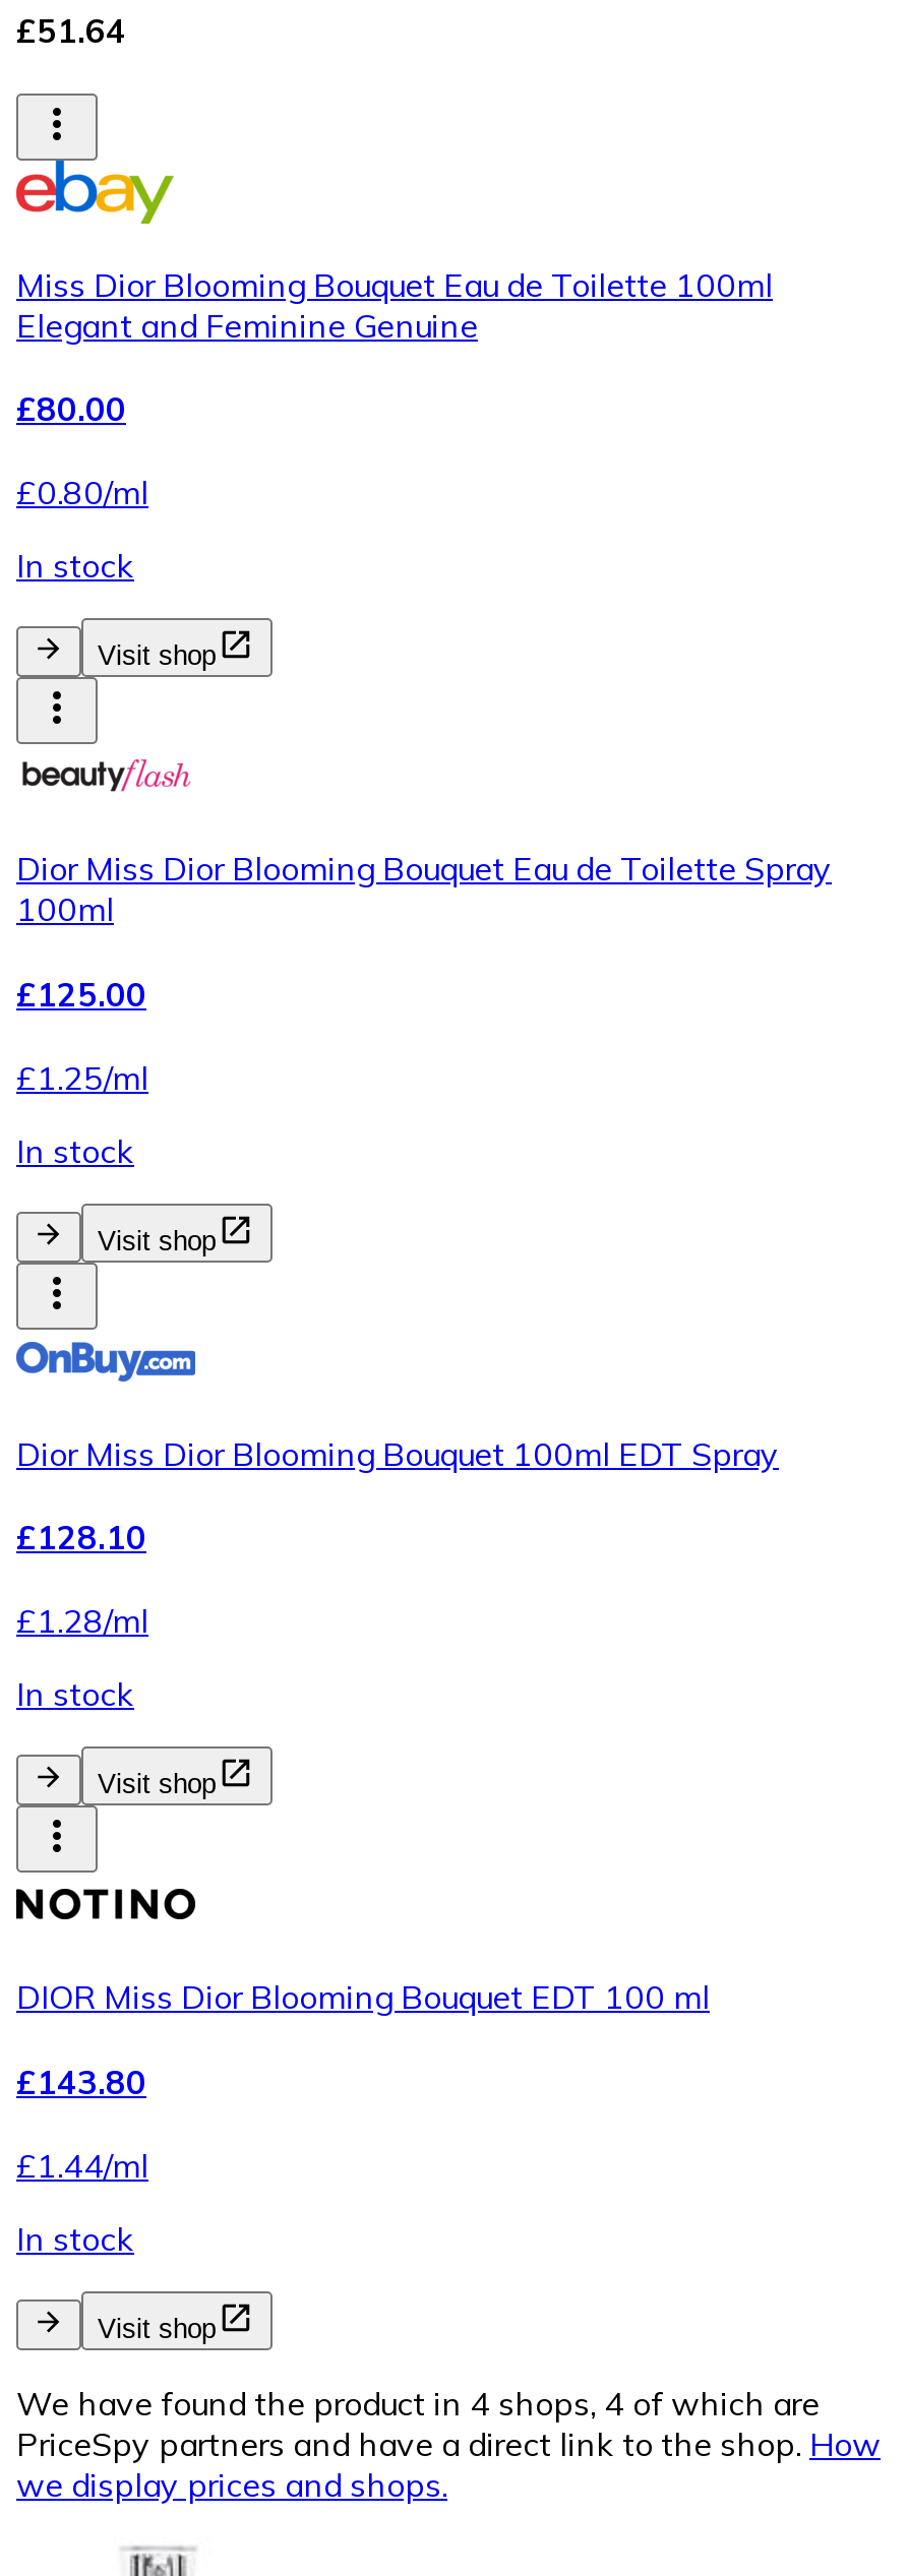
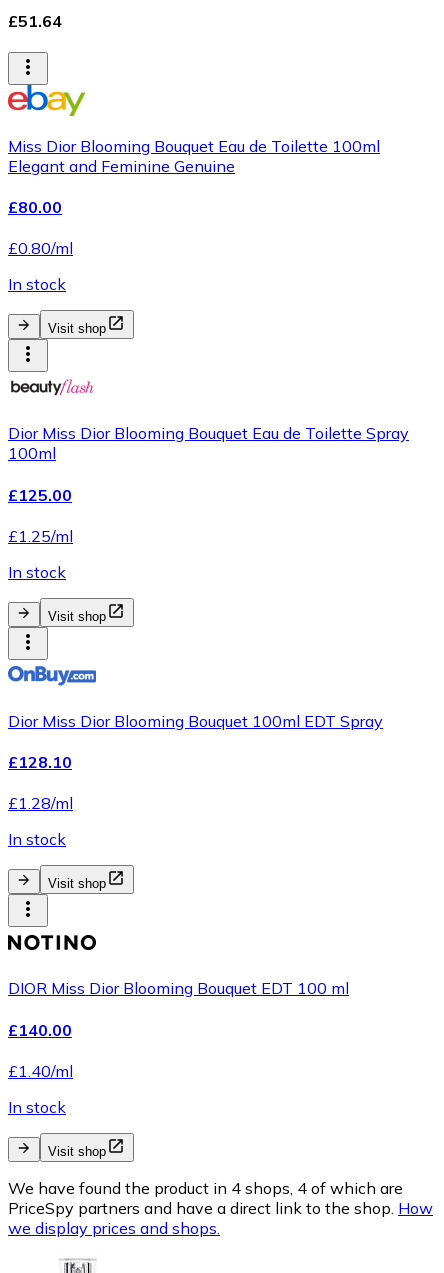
- £143.80
+ £140.00

- £1.44/ml
+ £1.40/ml
